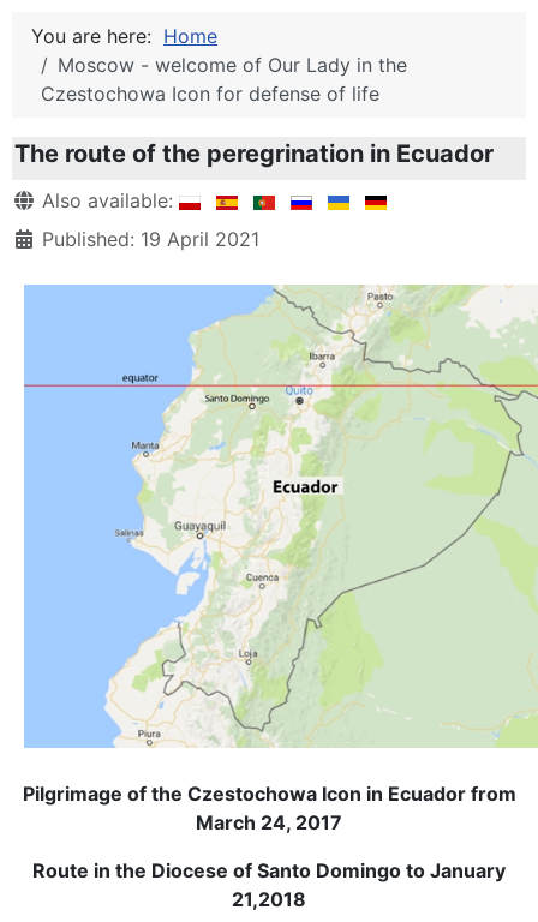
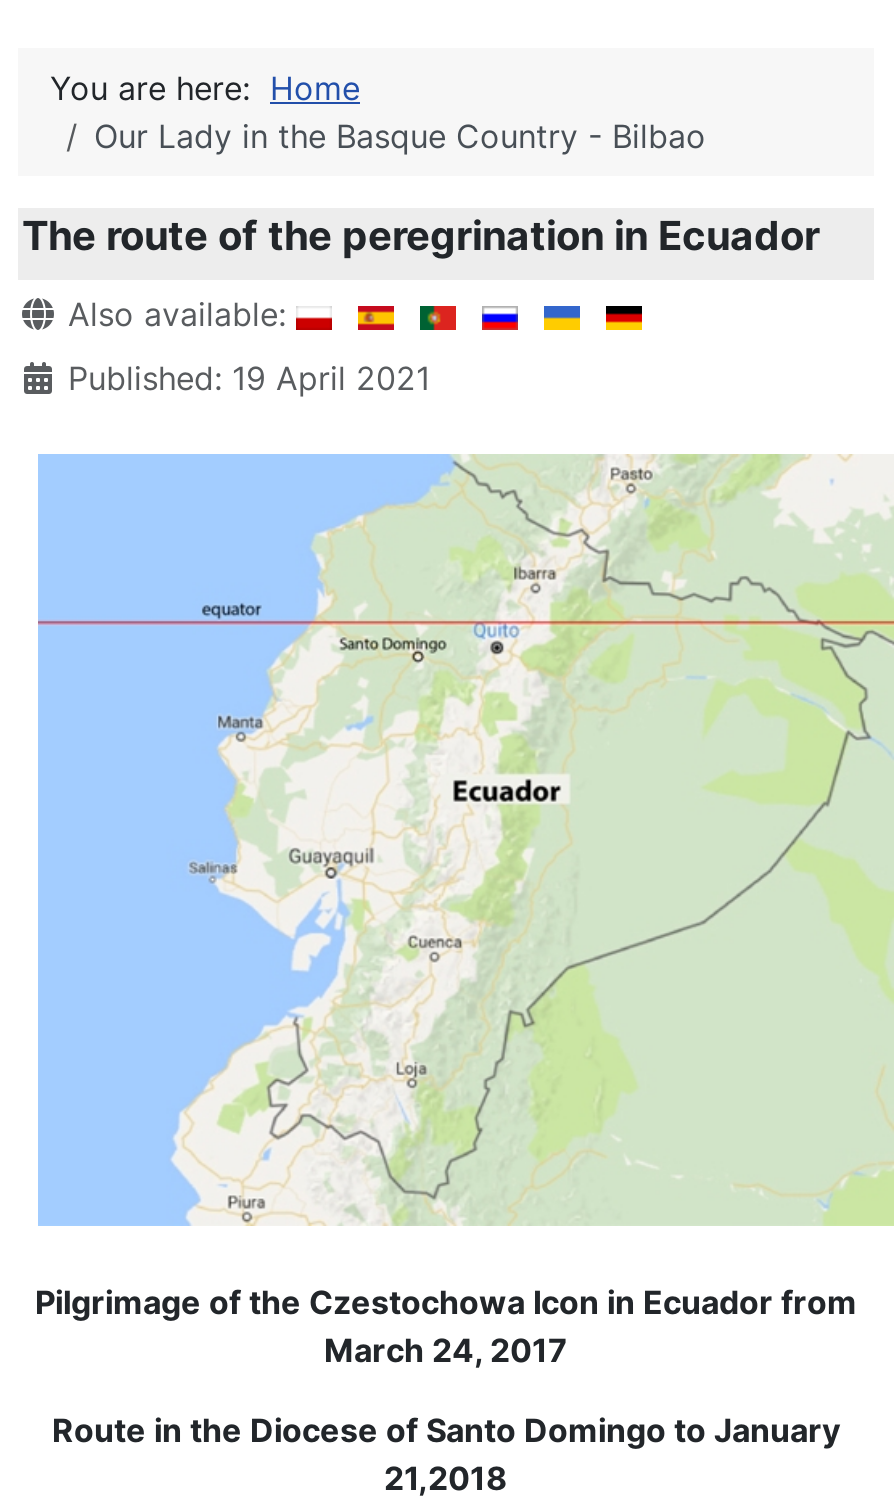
- Moscow - welcome of Our Lady in the
- Czestochowa Icon for defense of life
+ Our Lady in the Basque Country - Bilbao
